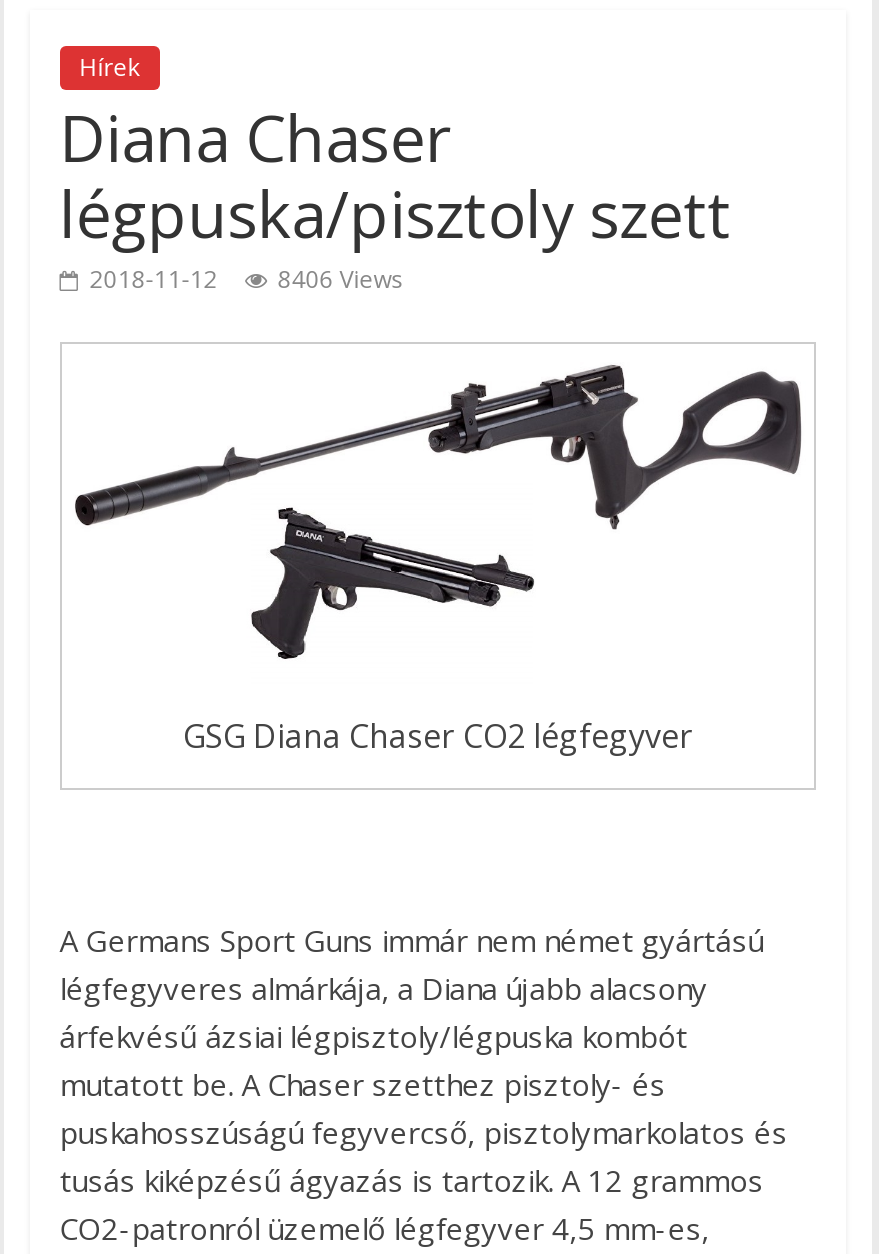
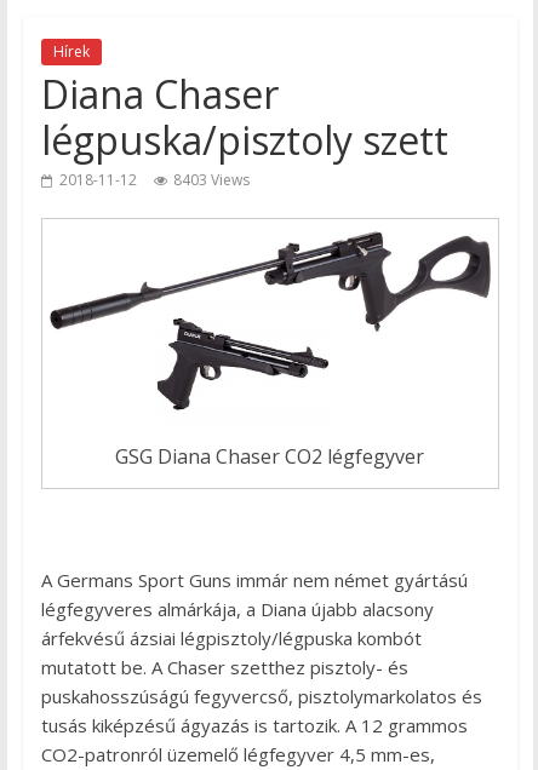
- 2018-11-12 8406 Views
+ 2018-11-12 8403 Views
